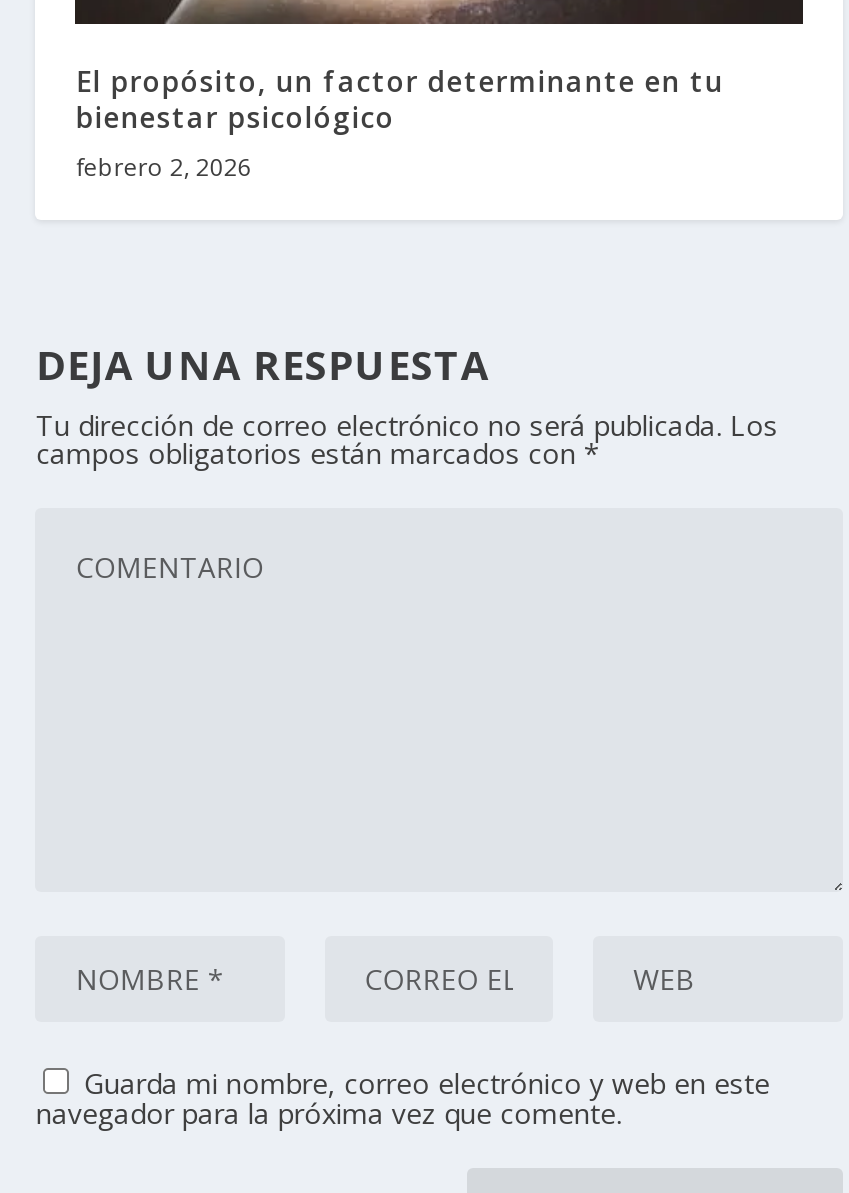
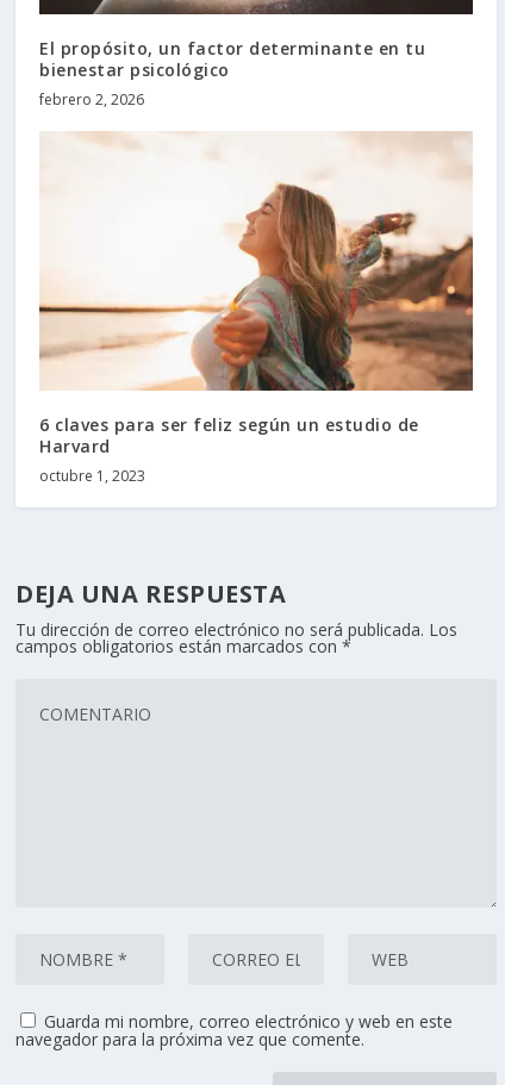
+ [image]
+ 6 claves para ser feliz según un estudio de
+ Harvard
+ octubre 1, 2023
